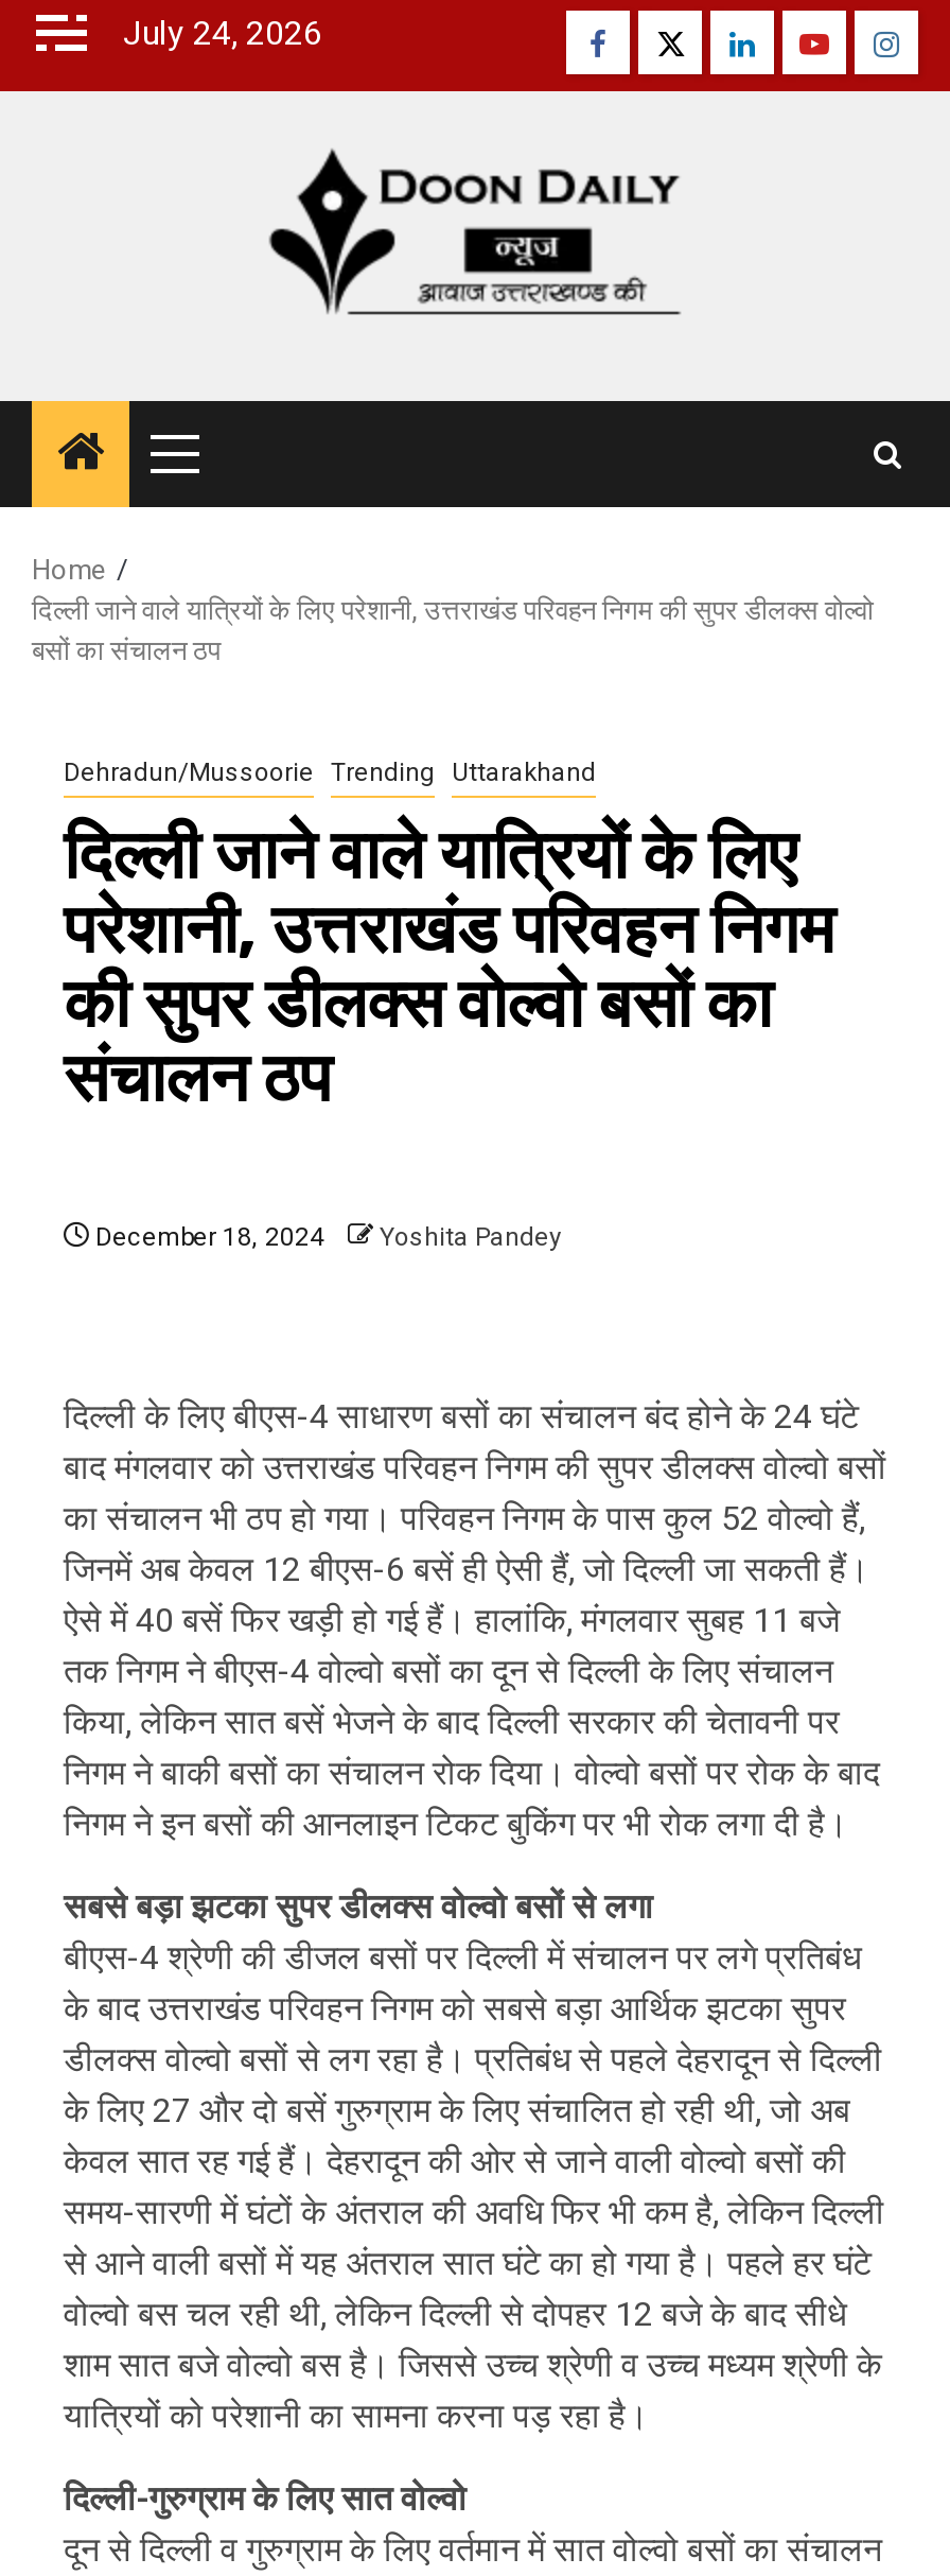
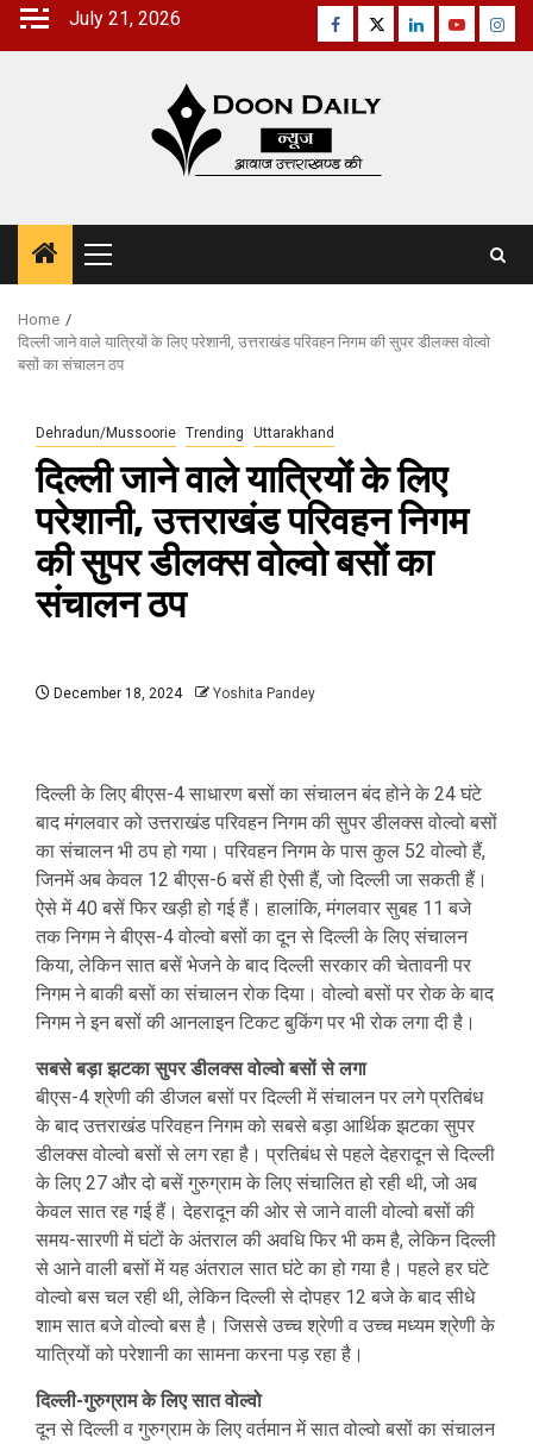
- July 24, 2026
+ July 21, 2026
